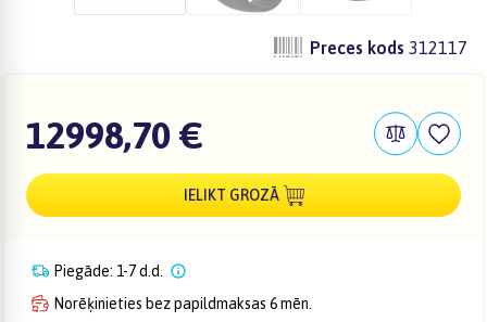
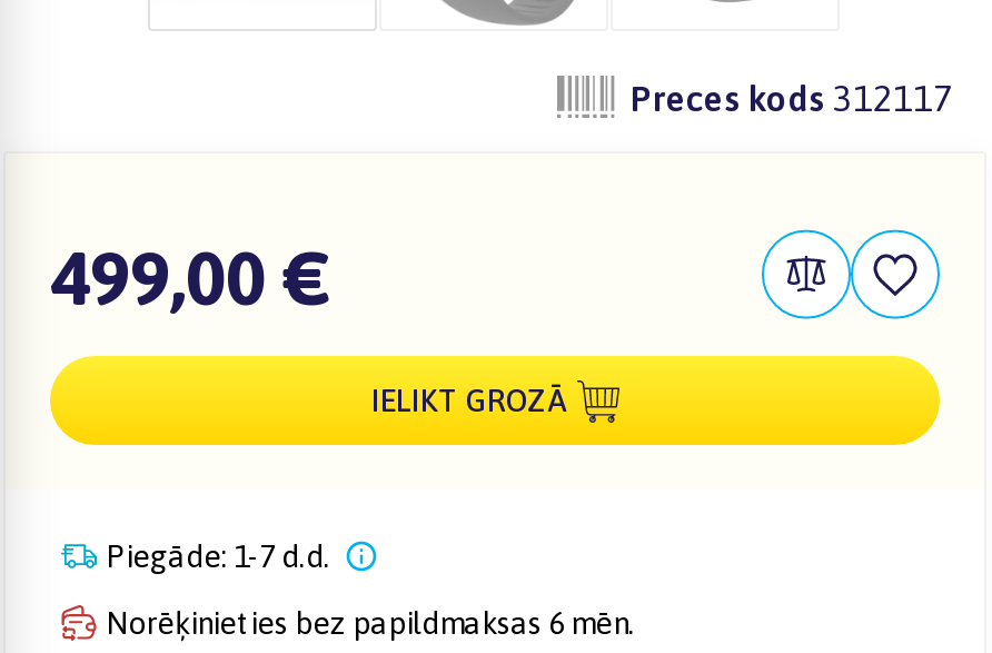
- 12998,70 €
+ 499,00 €
